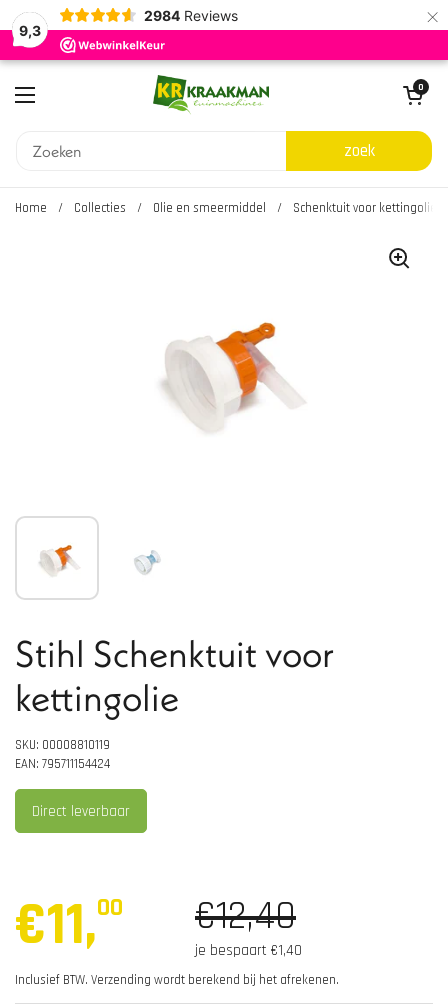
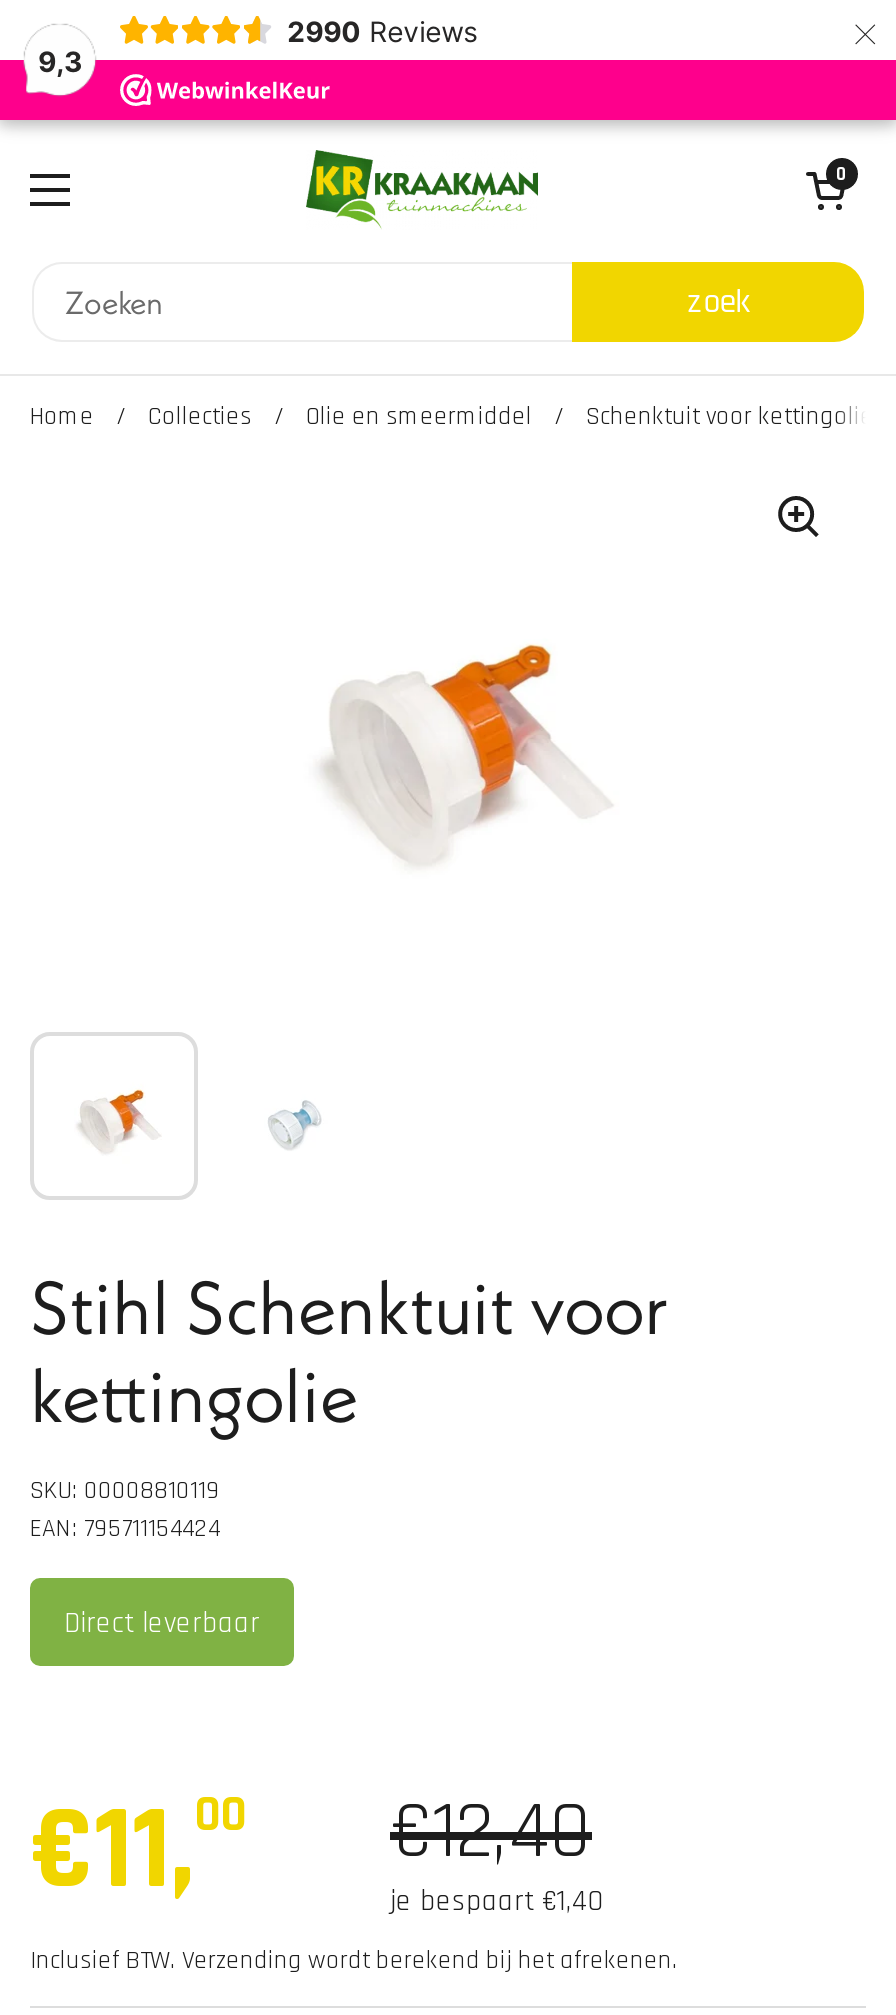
- 2984 Reviews
+ 2990 Reviews
